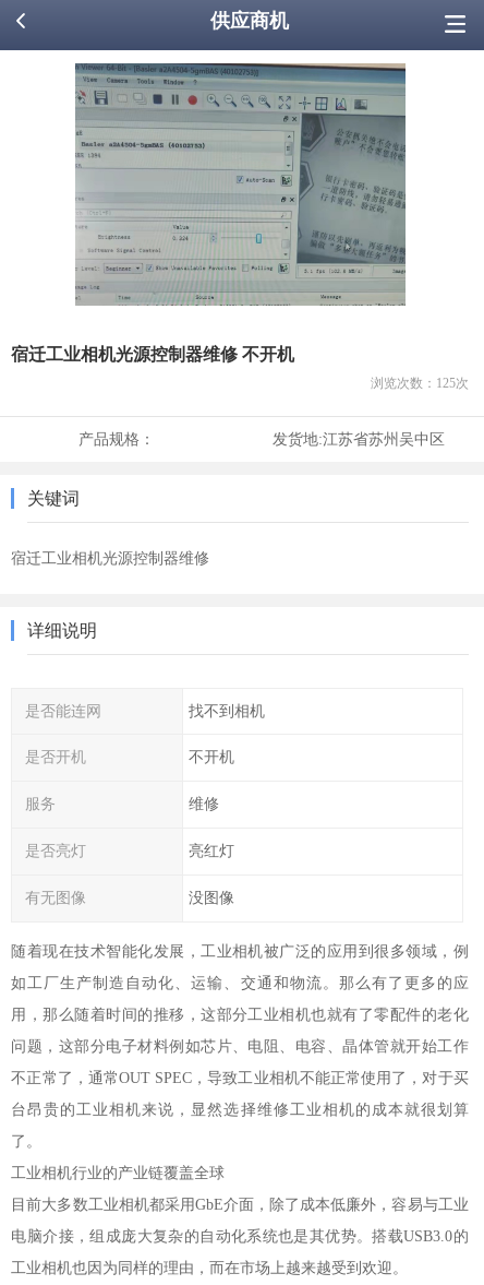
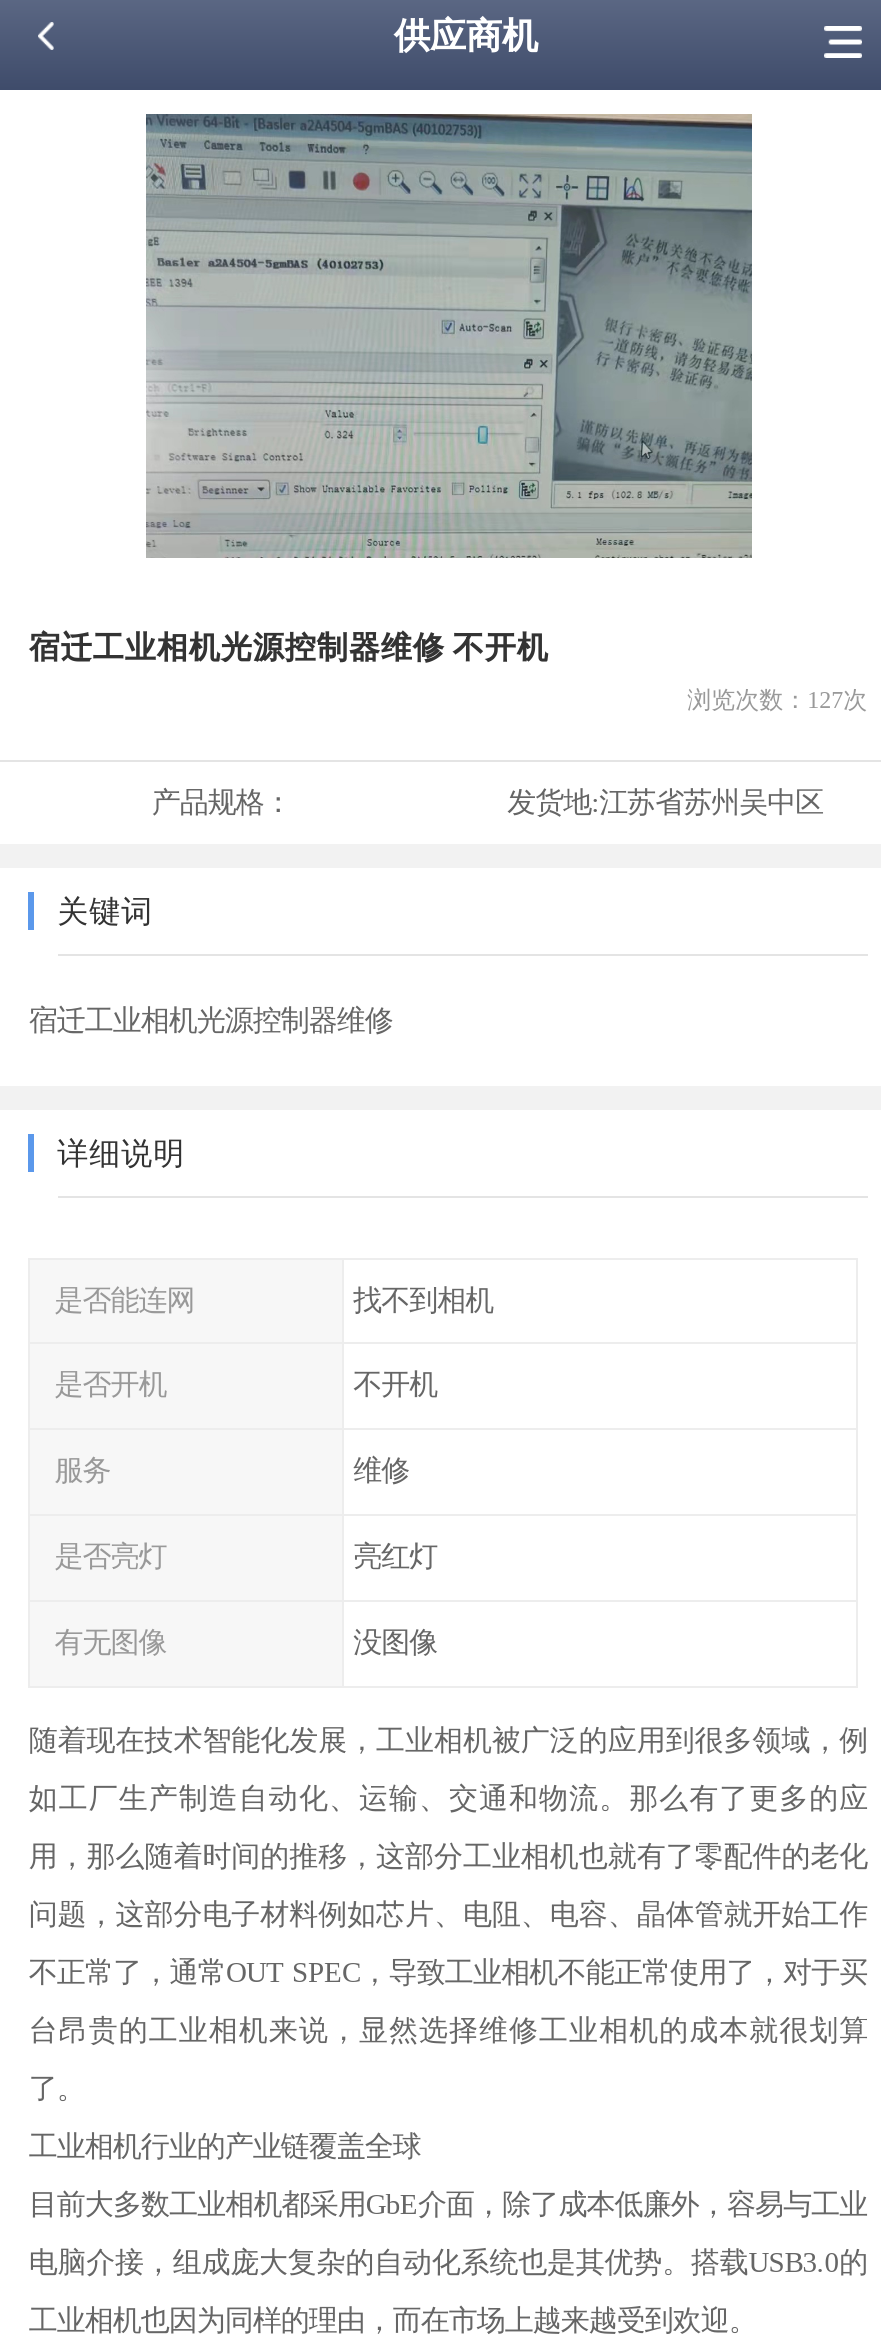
- 浏览次数：125次
+ 浏览次数：127次
